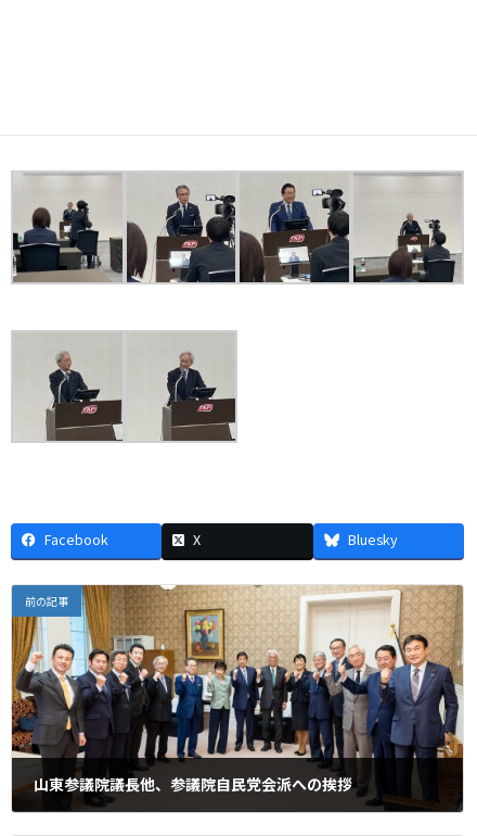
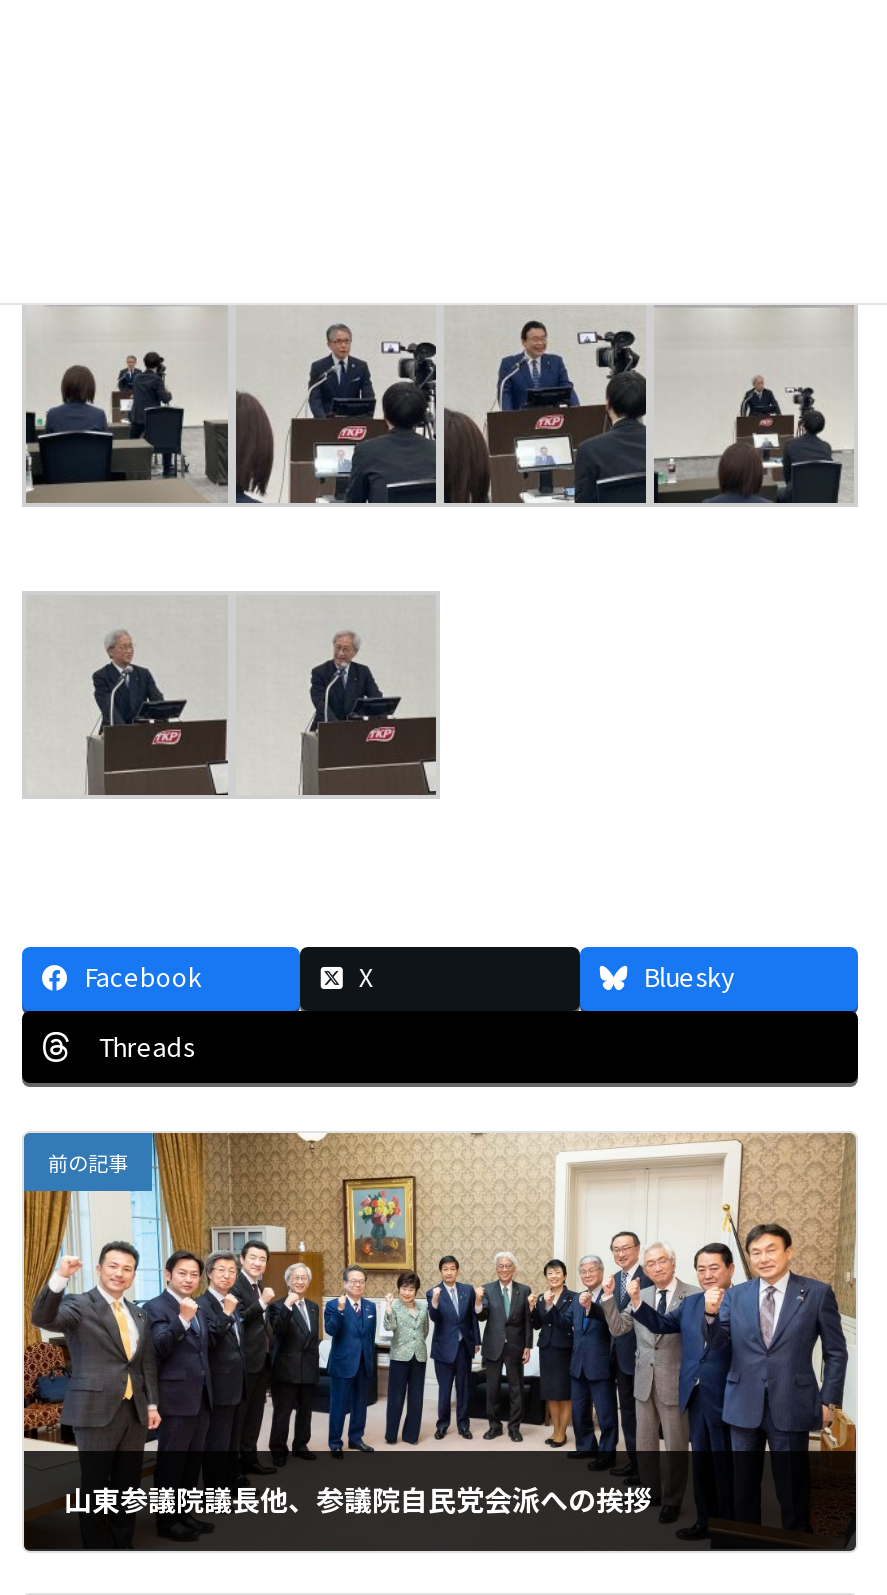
+ Threads
